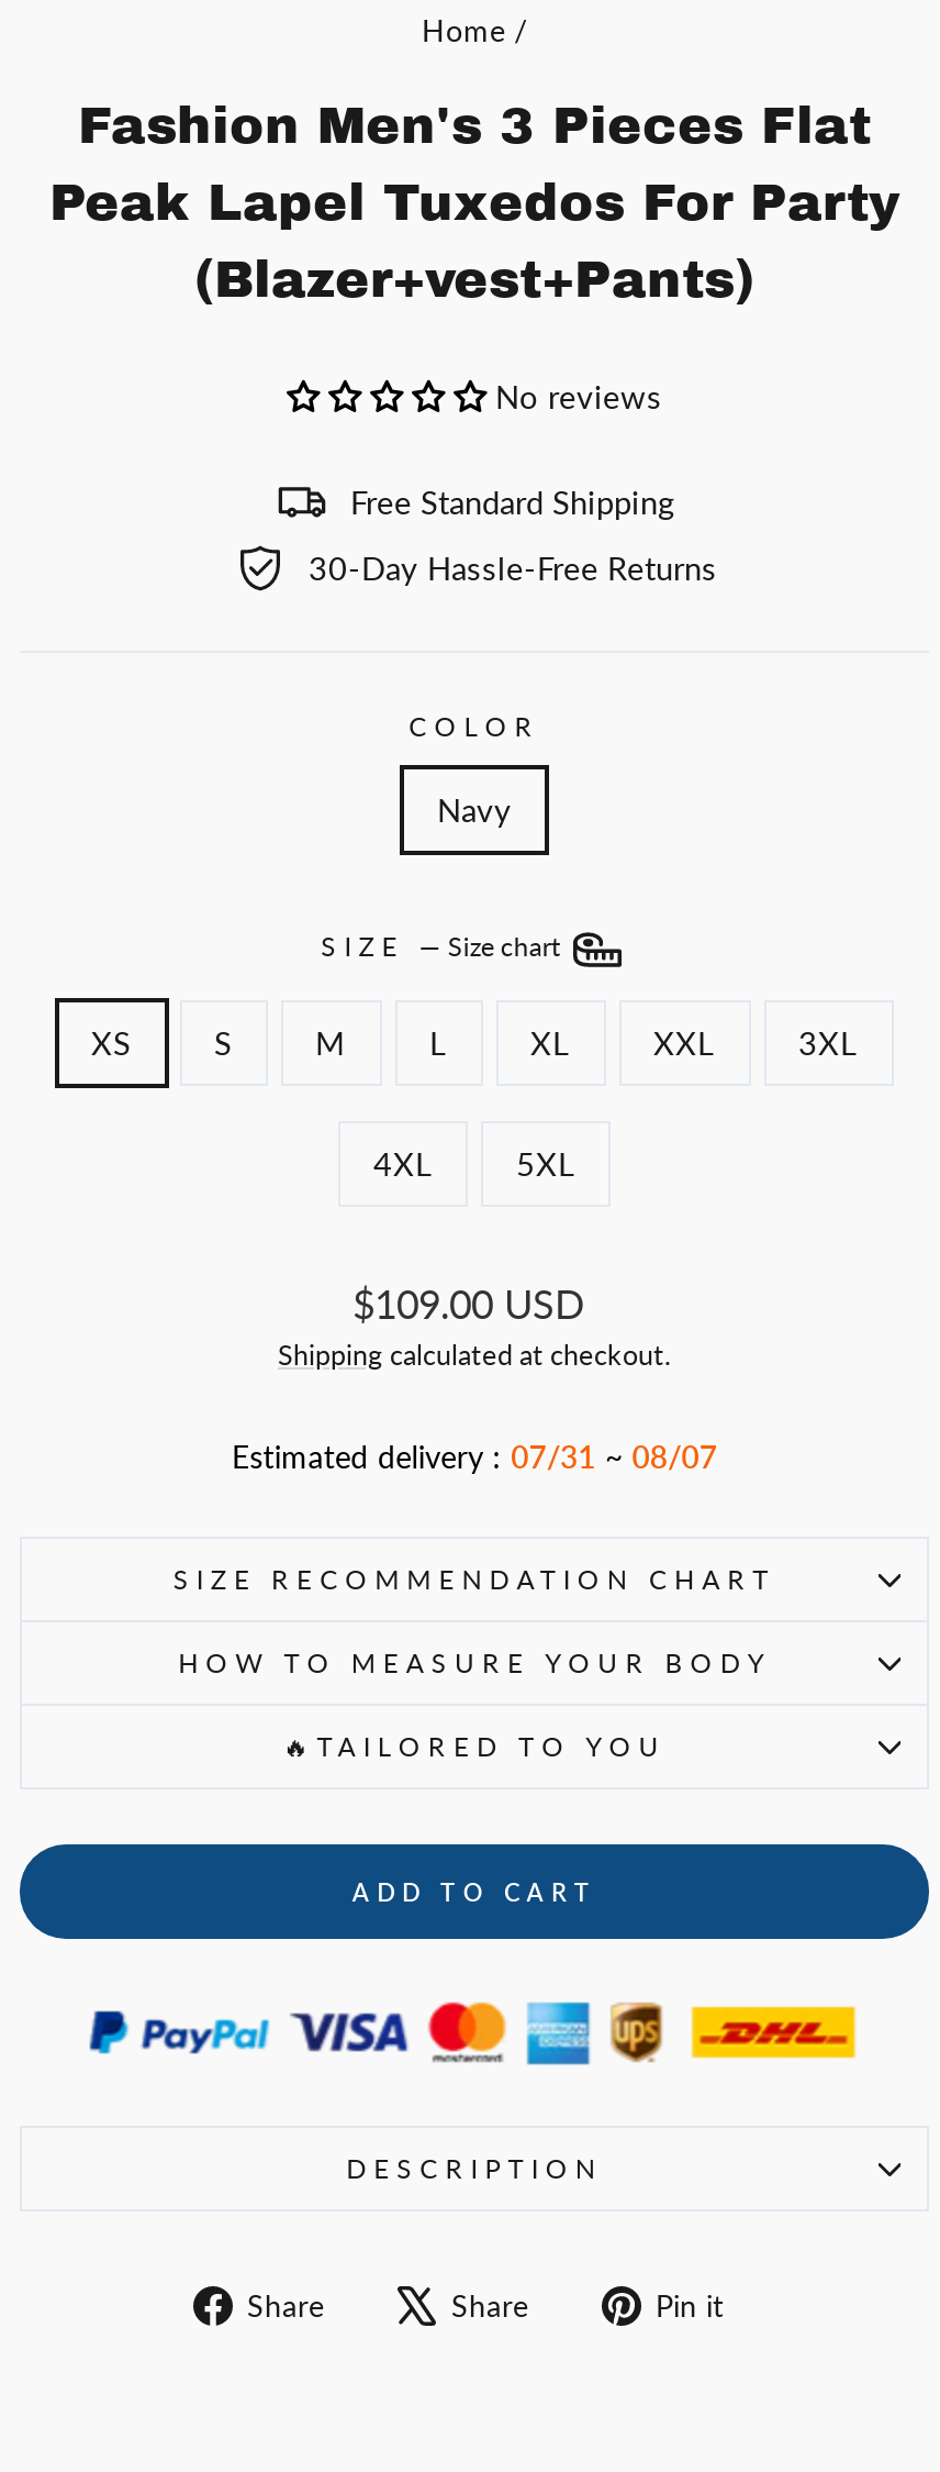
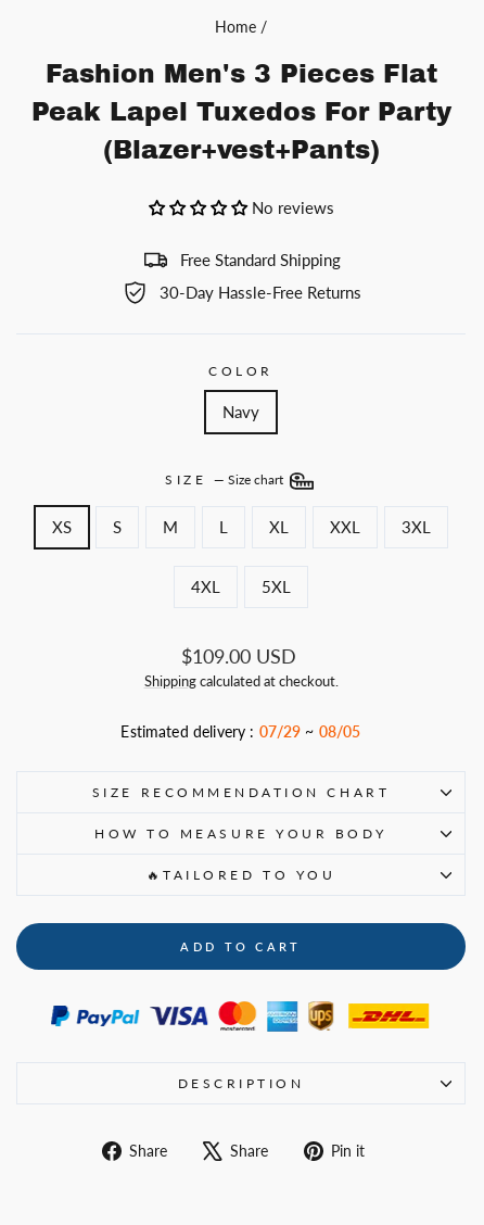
- Estimated delivery : 07/31 ~ 08/07
+ Estimated delivery : 07/29 ~ 08/05
